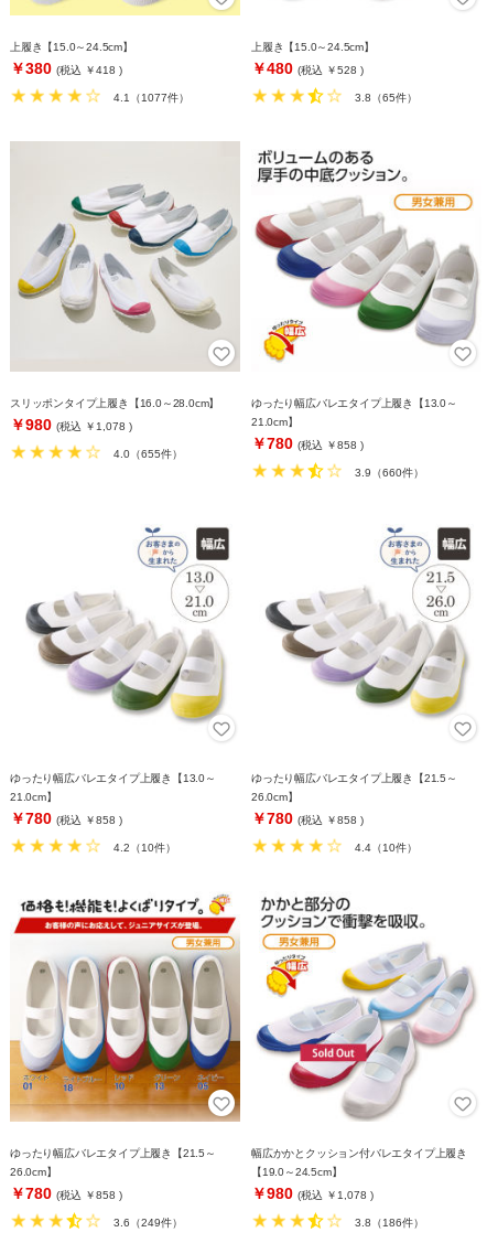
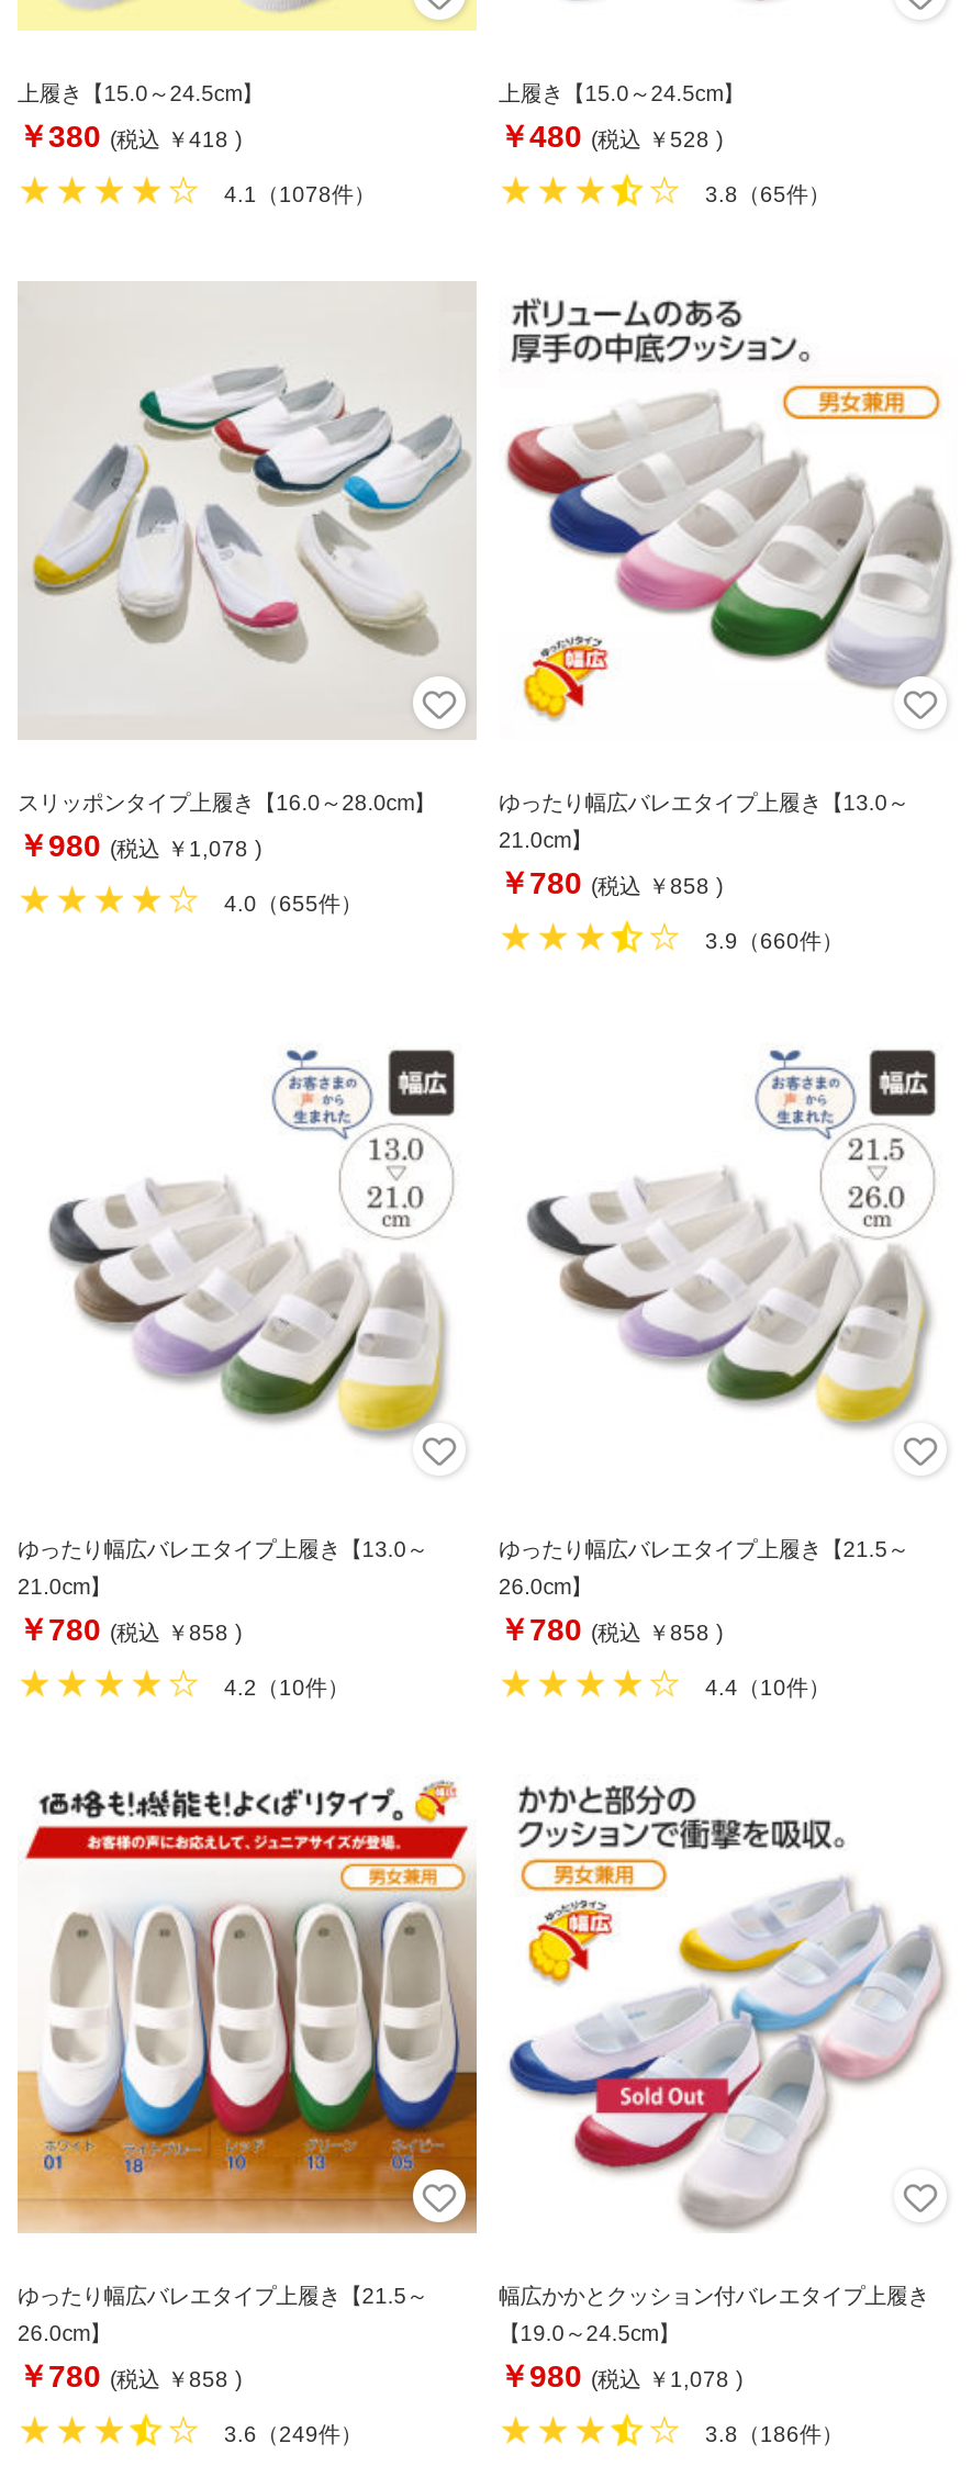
- 4.1（1077件）
+ 4.1（1078件）
